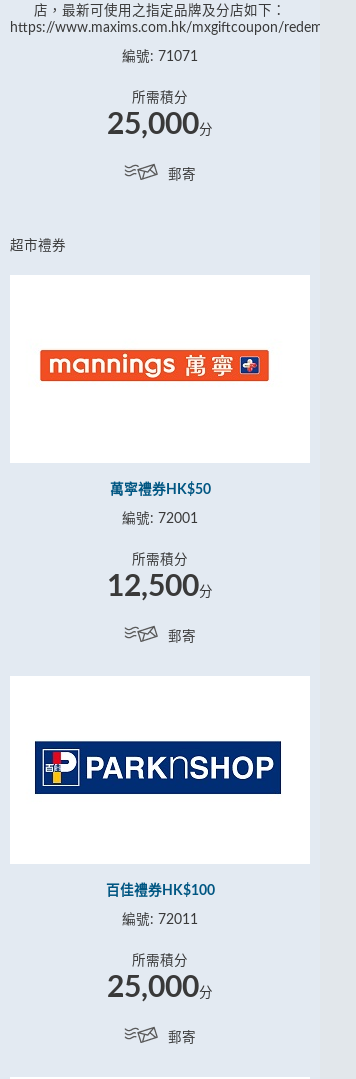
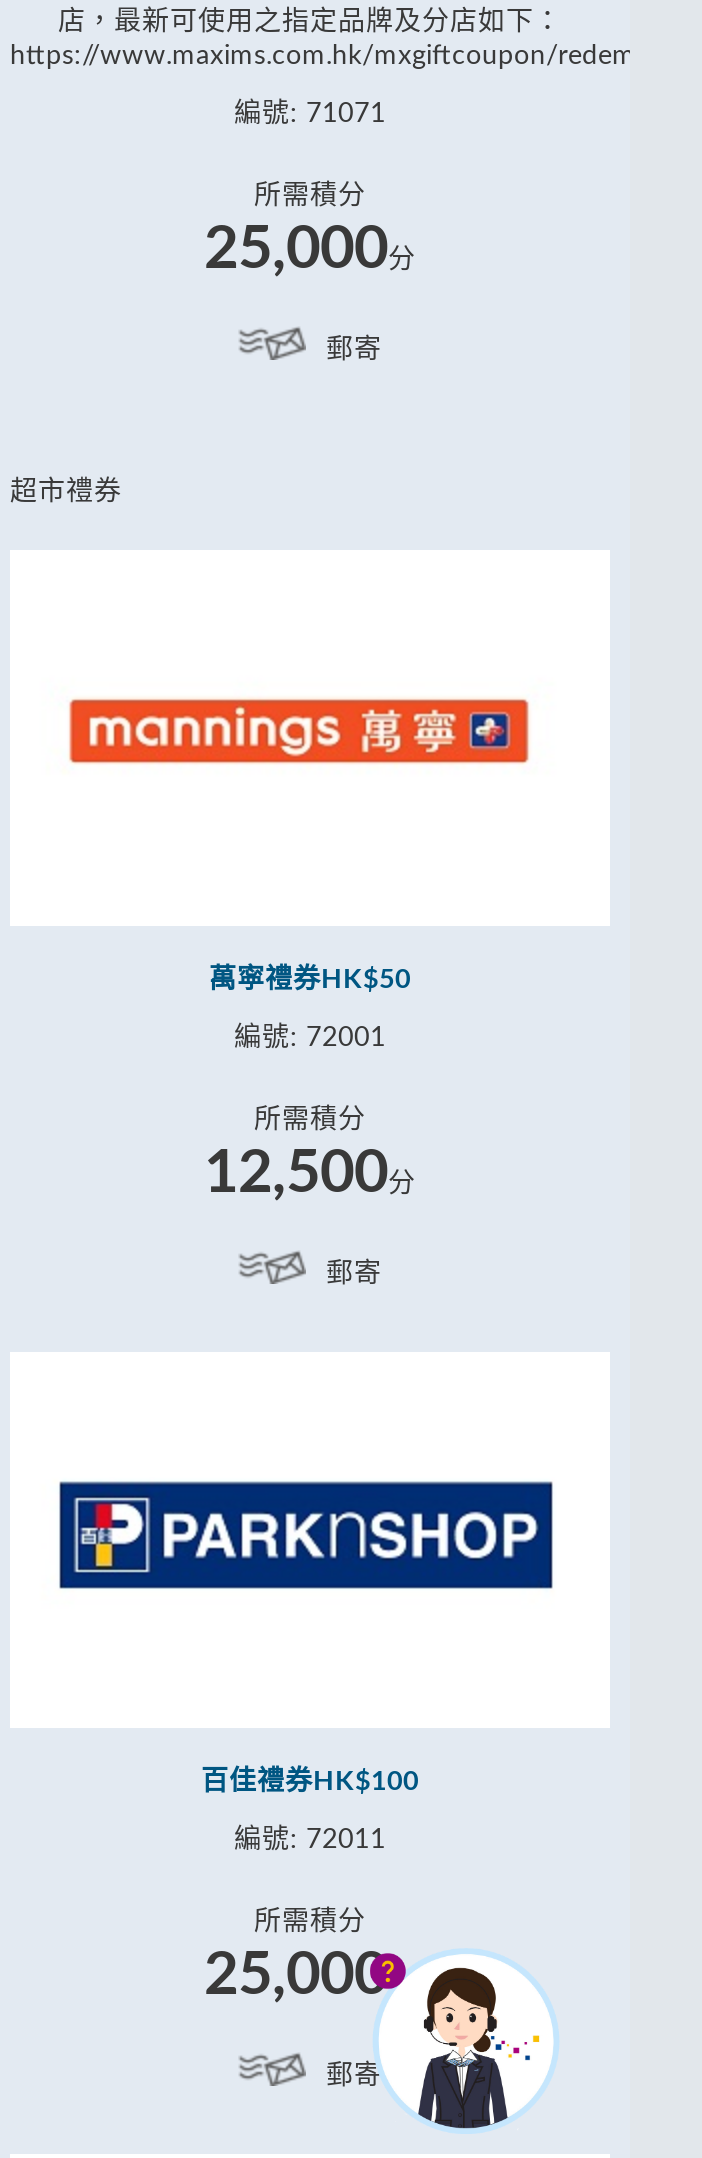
+ [image]
